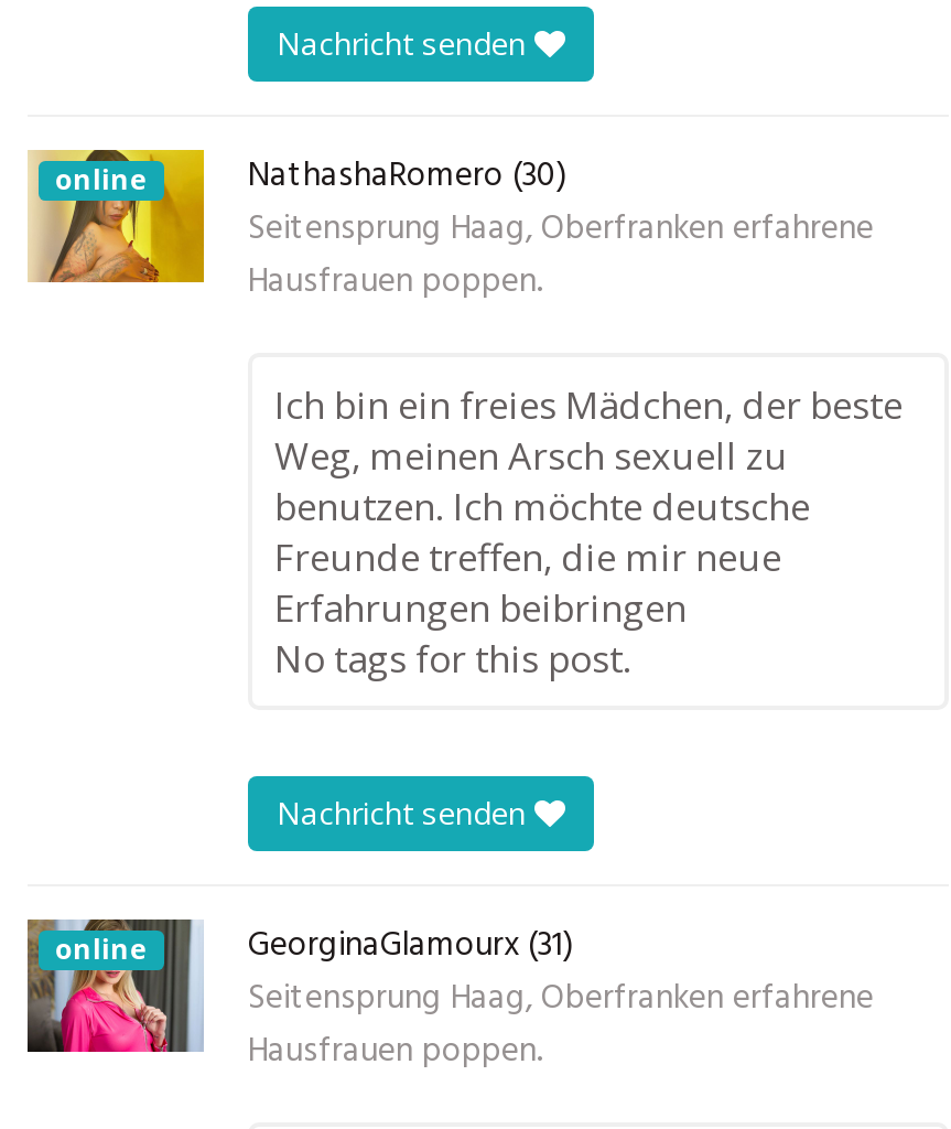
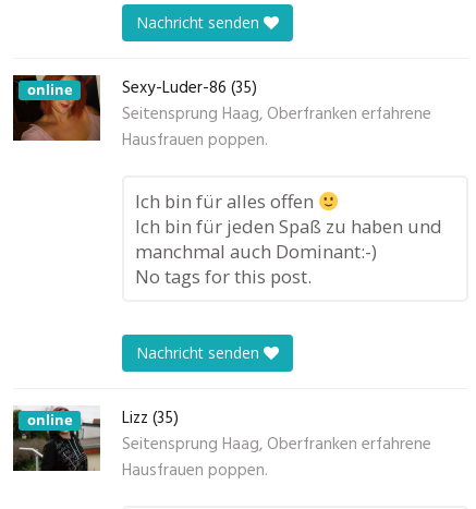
- [image]
- NathashaRomero (30)
+ [image]
+ Sexy-Luder-86 (35)

- Ich bin ein freies Mädchen, der beste
- Weg, meinen Arsch sexuell zu
- benutzen. Ich möchte deutsche
- Freunde treffen, die mir neue
- Erfahrungen beibringen
+ Ich bin für alles offen
+ Ich bin für jeden Spaß zu haben und
+ manchmal auch Dominant:-)

- [image]
- GeorginaGlamourx (31)
+ [image]
+ Lizz (35)
